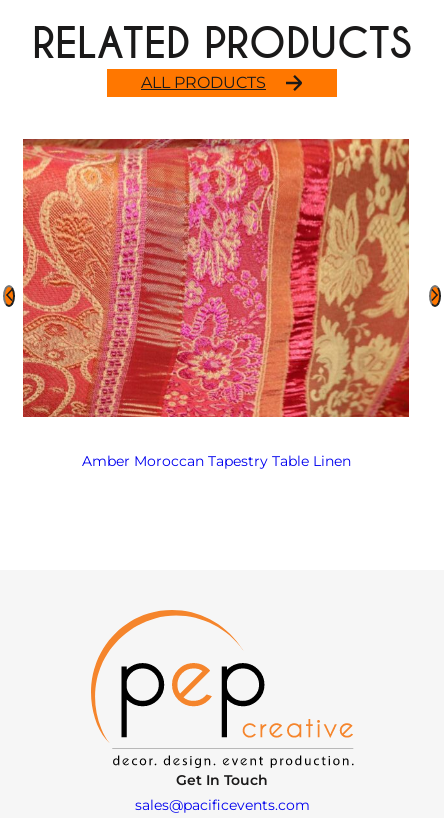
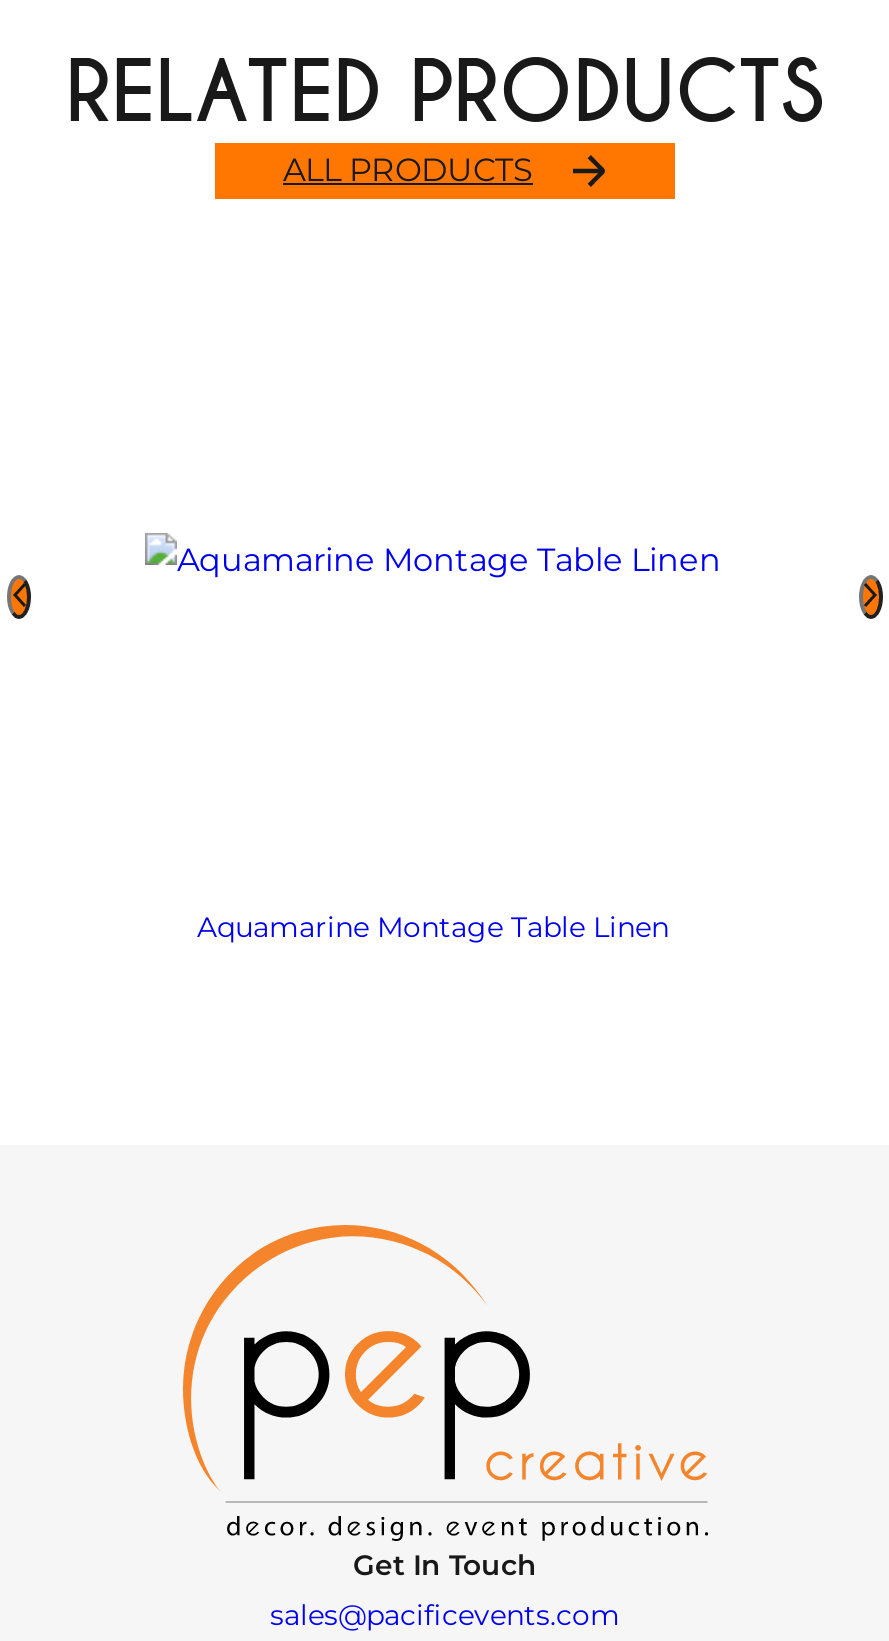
- [image]

- Amber Moroccan Tapestry Table Linen
+ Aquamarine Montage Table Linen
